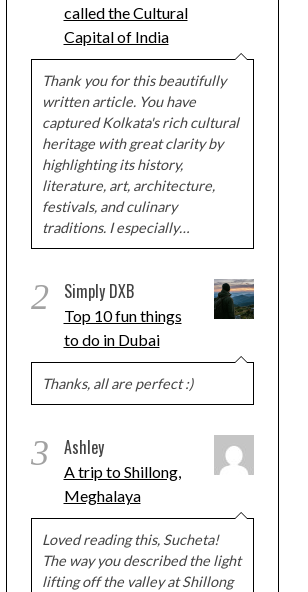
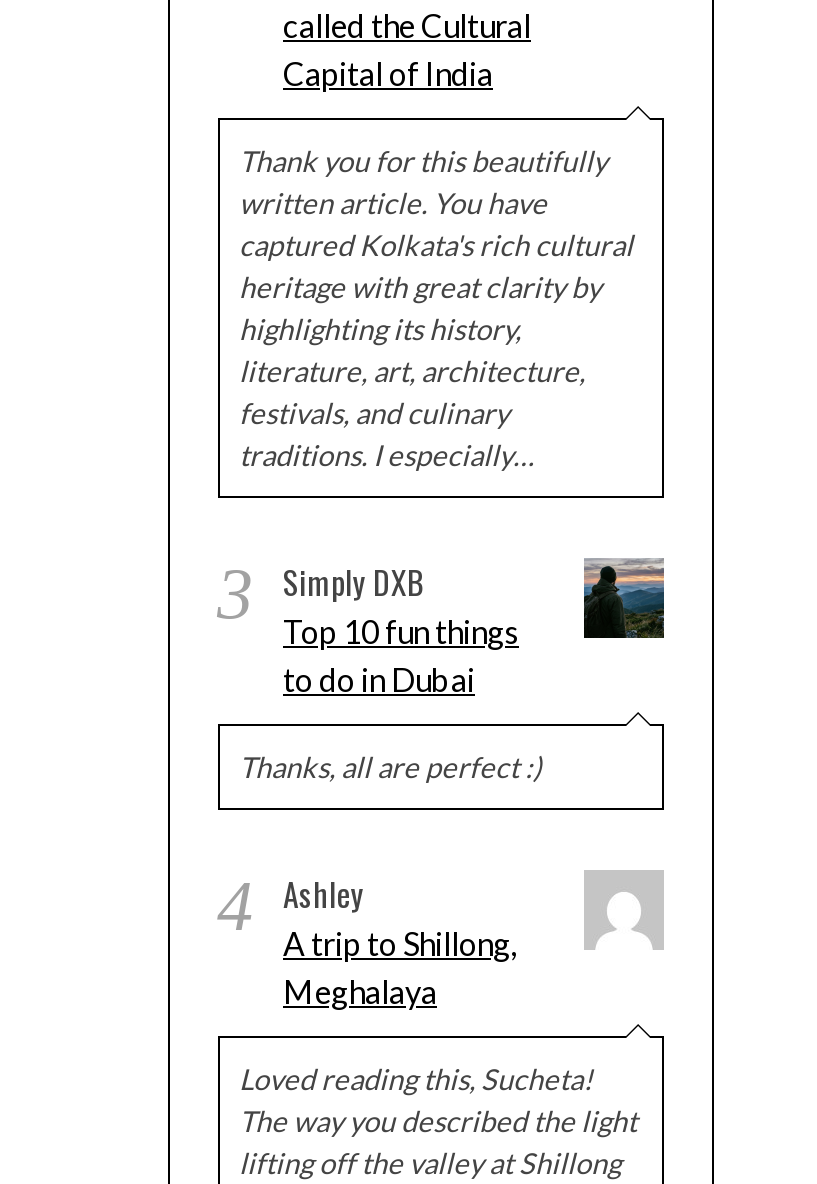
- 2 Simply DXB Top 10 fun things
+ 3 Simply DXB Top 10 fun things

- 3 Ashley A trip to Shillong,
+ 4 Ashley A trip to Shillong,
